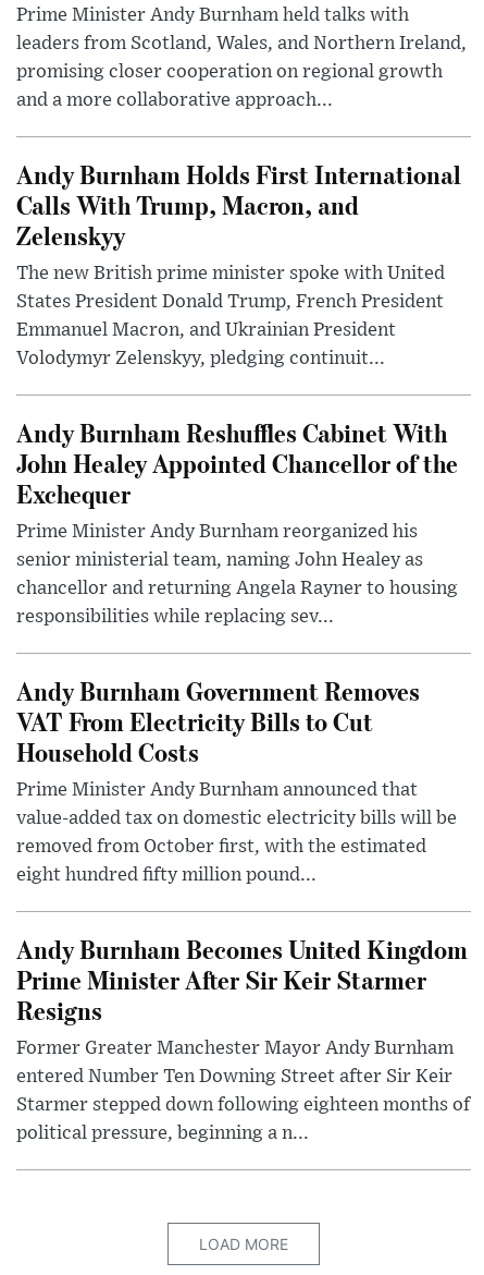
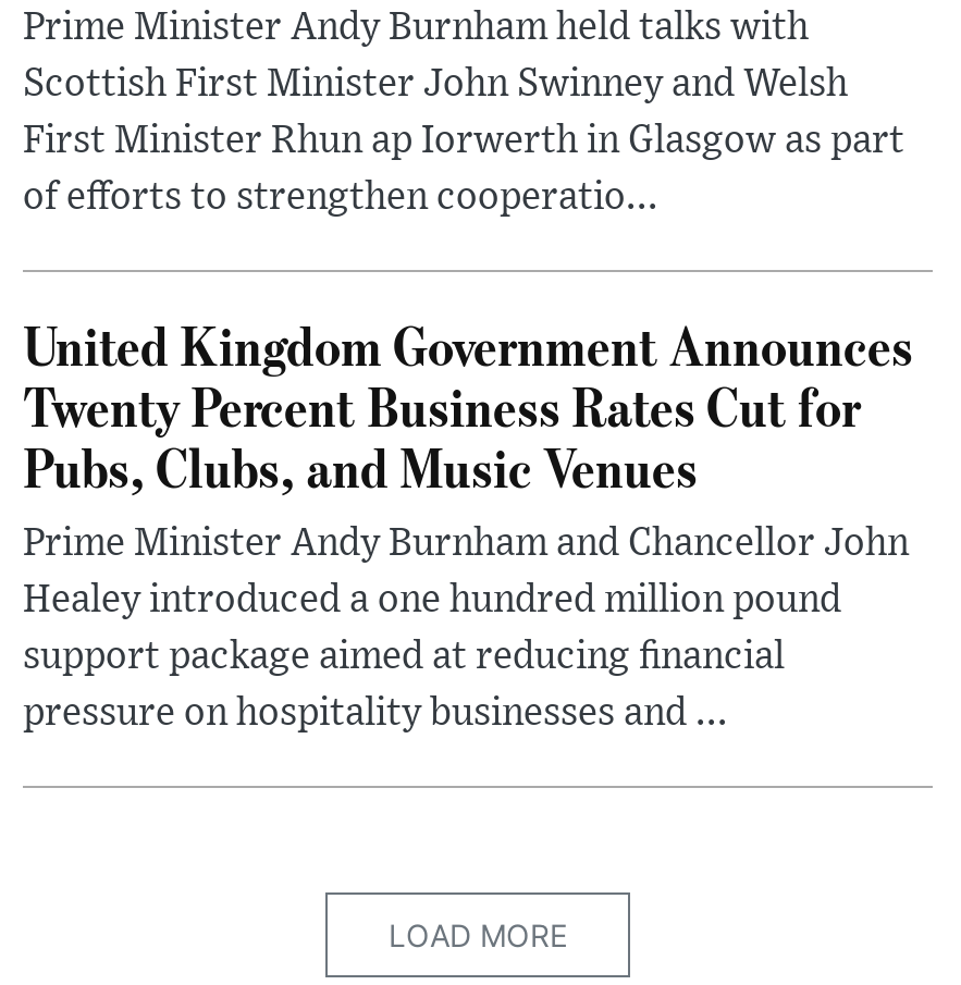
- leaders from Scotland, Wales, and Northern Ireland,
- promising closer cooperation on regional growth
- and a more collaborative approach...
- Andy Burnham Holds First International
- Calls With Trump, Macron, and
- Zelenskyy
- The new British prime minister spoke with United
- States President Donald Trump, French President
- Emmanuel Macron, and Ukrainian President
- Volodymyr Zelenskyy, pledging continuit...
- Andy Burnham Reshuffles Cabinet With
- John Healey Appointed Chancellor of the
- Exchequer
- Prime Minister Andy Burnham reorganized his
- senior ministerial team, naming John Healey as
- chancellor and returning Angela Rayner to housing
- responsibilities while replacing sev...
- Andy Burnham Government Removes
- VAT From Electricity Bills to Cut
- Household Costs
- Prime Minister Andy Burnham announced that
- value-added tax on domestic electricity bills will be
- removed from October first, with the estimated
- eight hundred fifty million pound...
- Andy Burnham Becomes United Kingdom
- Prime Minister After Sir Keir Starmer
- Resigns
- Former Greater Manchester Mayor Andy Burnham
- entered Number Ten Downing Street after Sir Keir
- Starmer stepped down following eighteen months of
- political pressure, beginning a n...
+ Scottish First Minister John Swinney and Welsh
+ First Minister Rhun ap Iorwerth in Glasgow as part
+ of efforts to strengthen cooperatio...
+ United Kingdom Government Announces
+ Twenty Percent Business Rates Cut for
+ Pubs, Clubs, and Music Venues
+ Prime Minister Andy Burnham and Chancellor John
+ Healey introduced a one hundred million pound
+ support package aimed at reducing financial
+ pressure on hospitality businesses and ...
